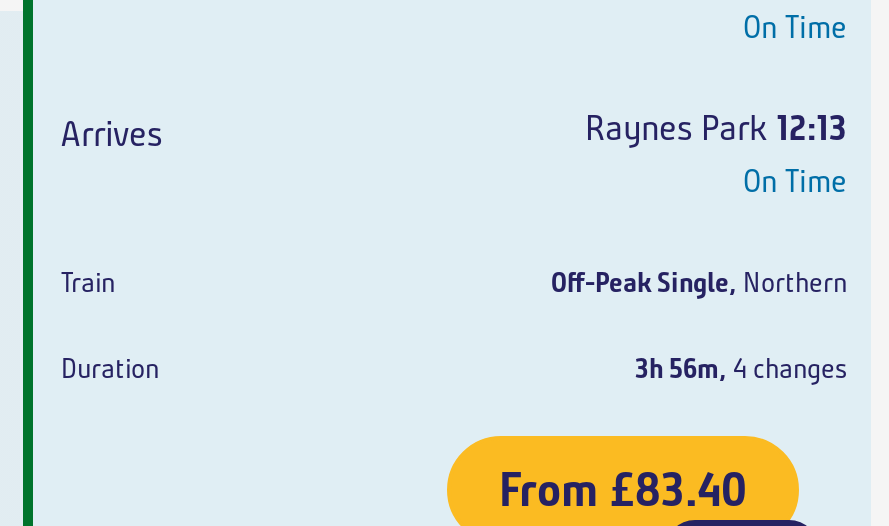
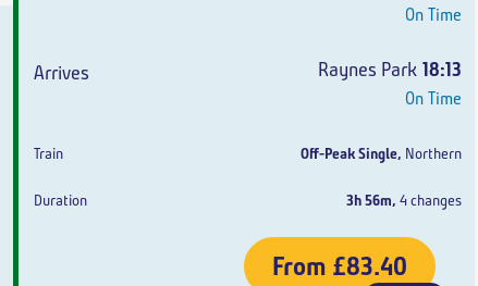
- Raynes Park 12:13
+ Raynes Park 18:13
